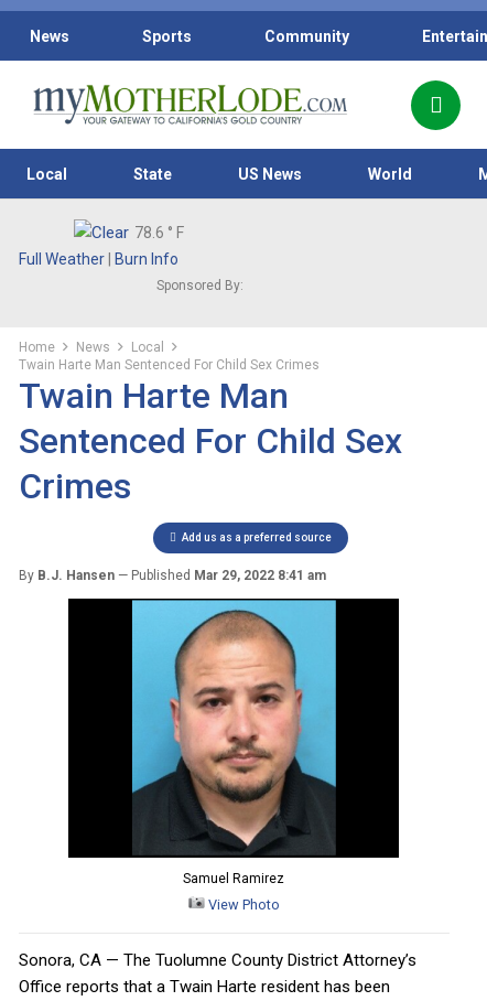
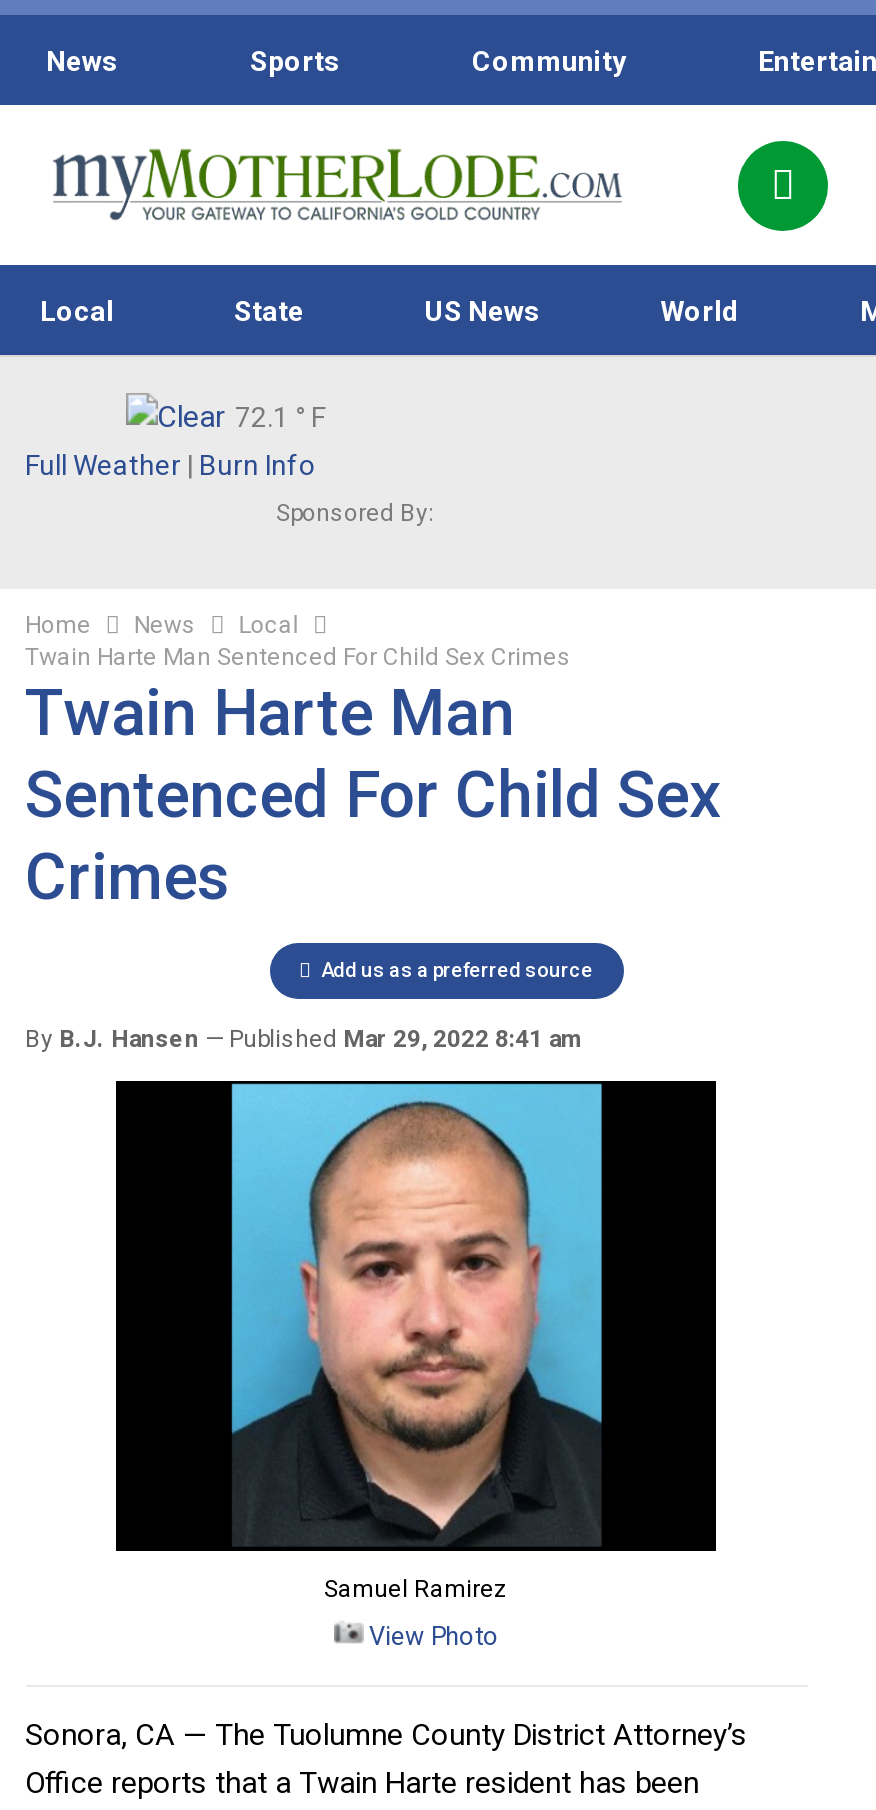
- 78.6 ° F
+ 72.1 ° F
